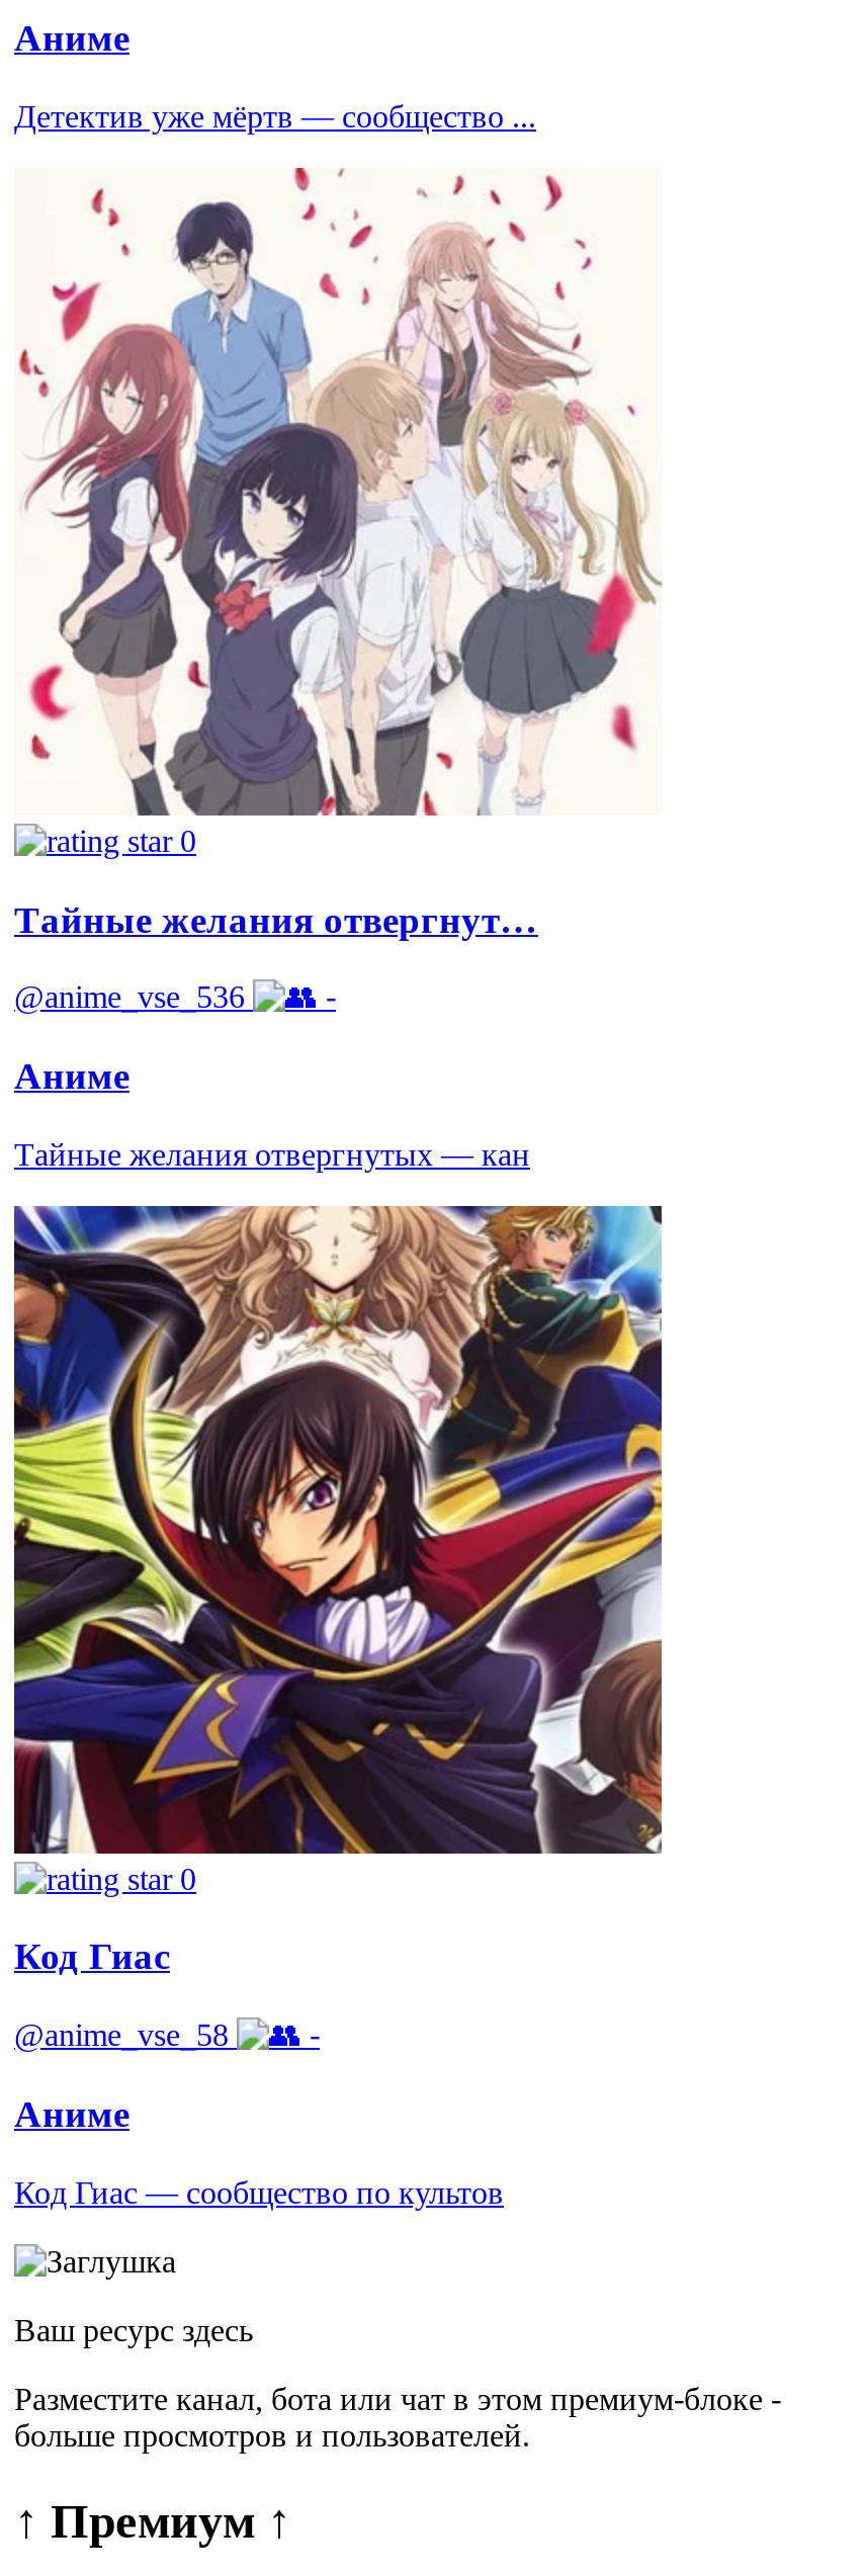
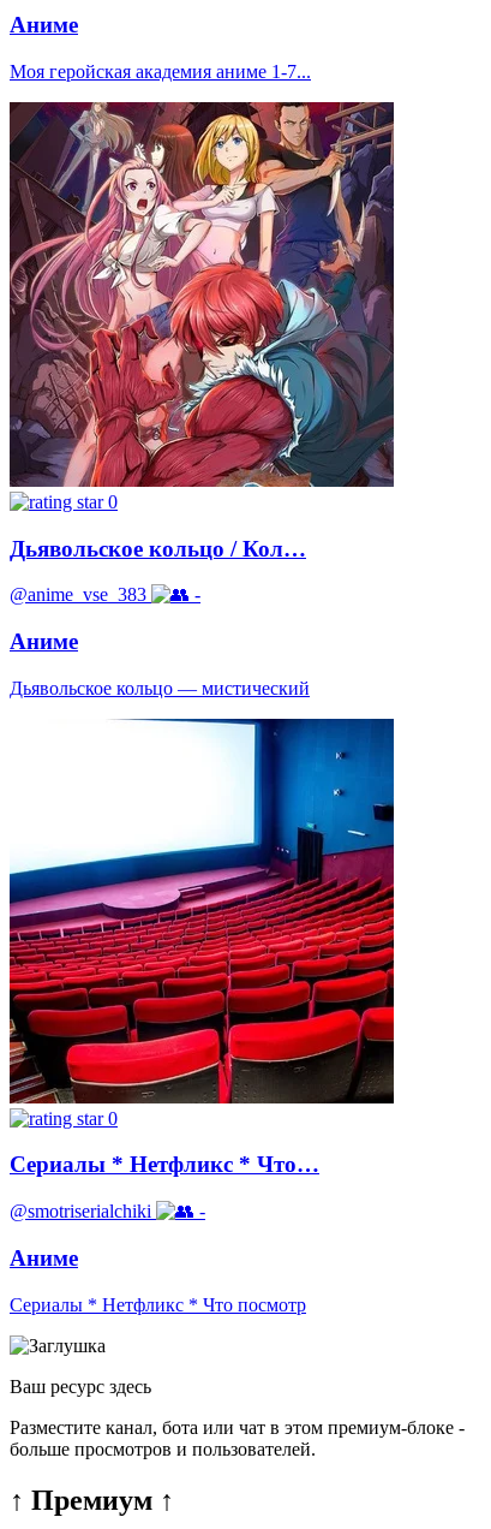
- Детектив уже мёртв — сообщество ...
+ Моя геройская академия аниме 1-7...

- [image]
- Тайные желания отвергнут…
+ [image]
+ Дьявольское кольцо / Кол…

- @anime_vse_536
+ @anime_vse_383

- Тайные желания отвергнутых — кан
+ Дьявольское кольцо — мистический

- [image]
- Код Гиас
+ [image]
+ Сериалы * Нетфликс * Что…

- @anime_vse_58
+ @smotriserialchiki

- Код Гиас — сообщество по культов
+ Сериалы * Нетфликс * Что посмотр
